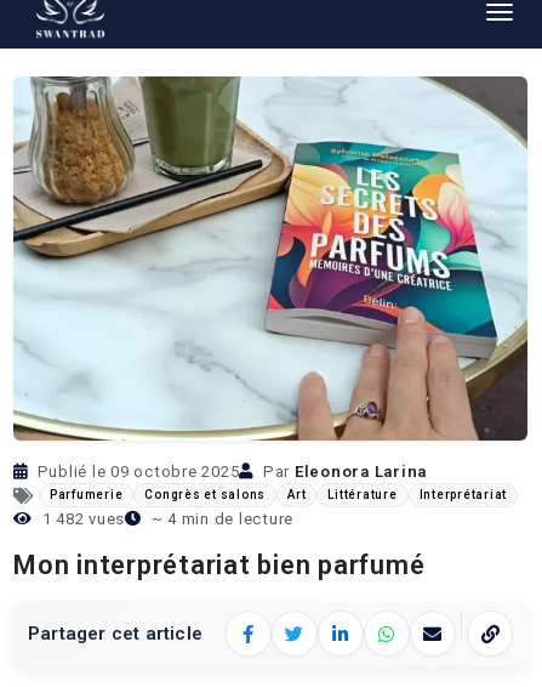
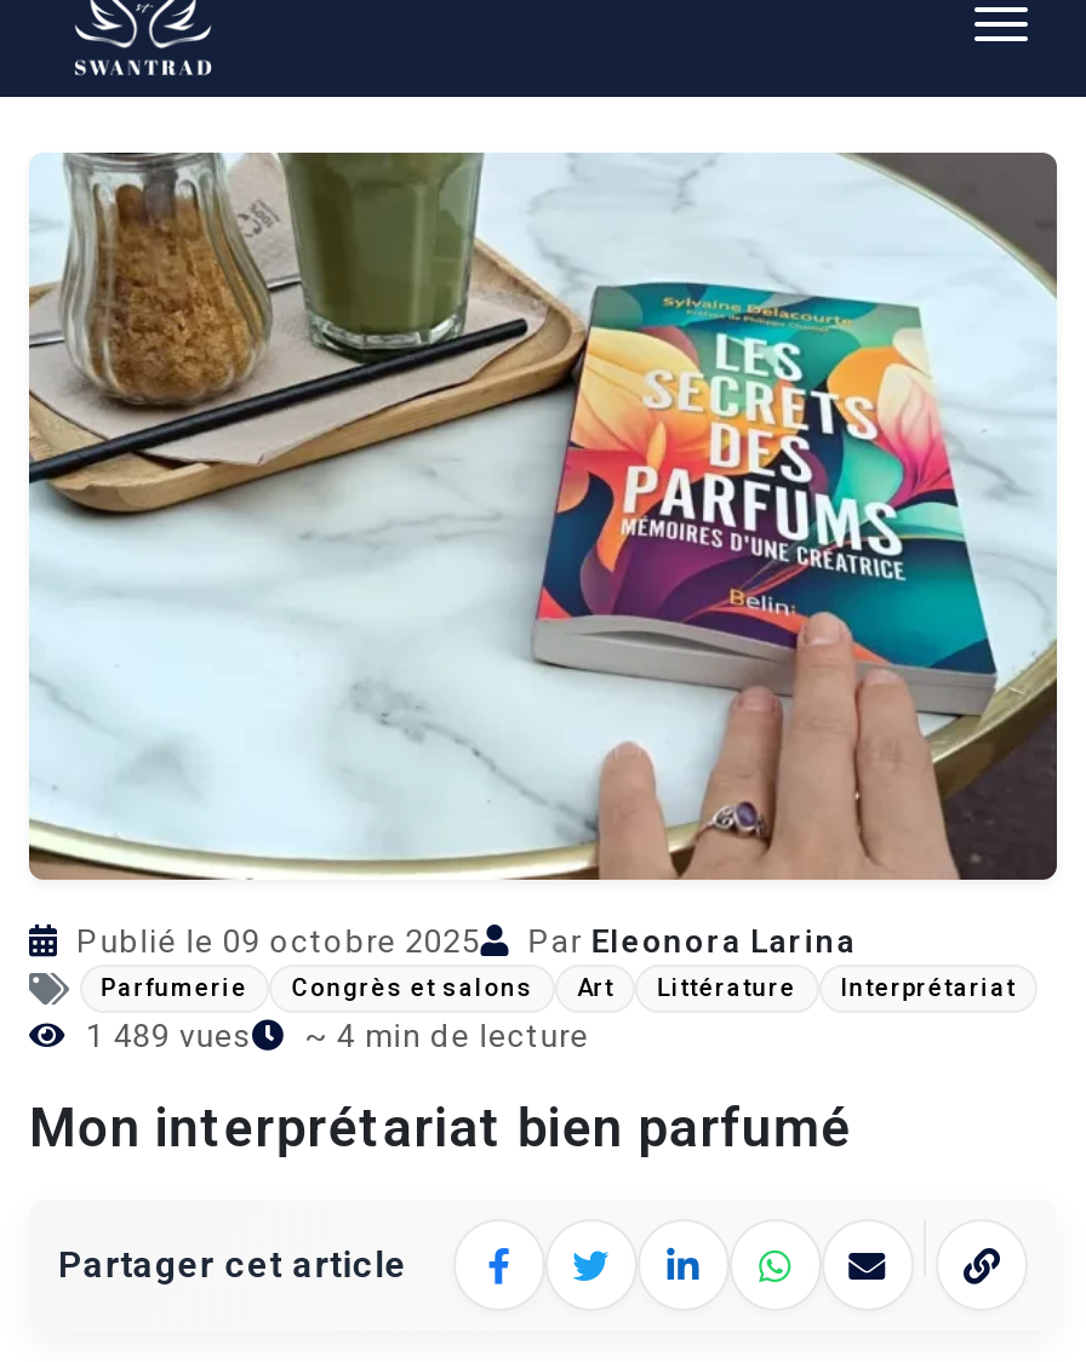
- 1 482 vues ~ 4 min de lecture
+ 1 489 vues ~ 4 min de lecture
